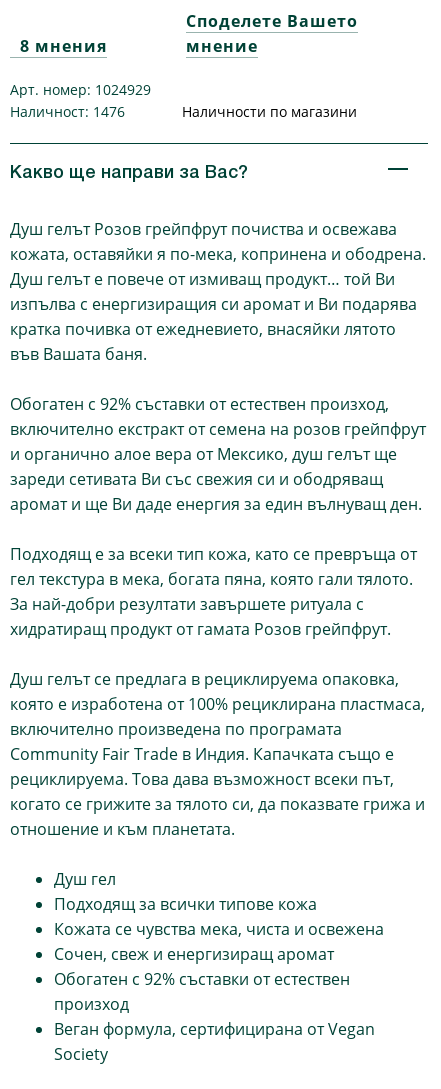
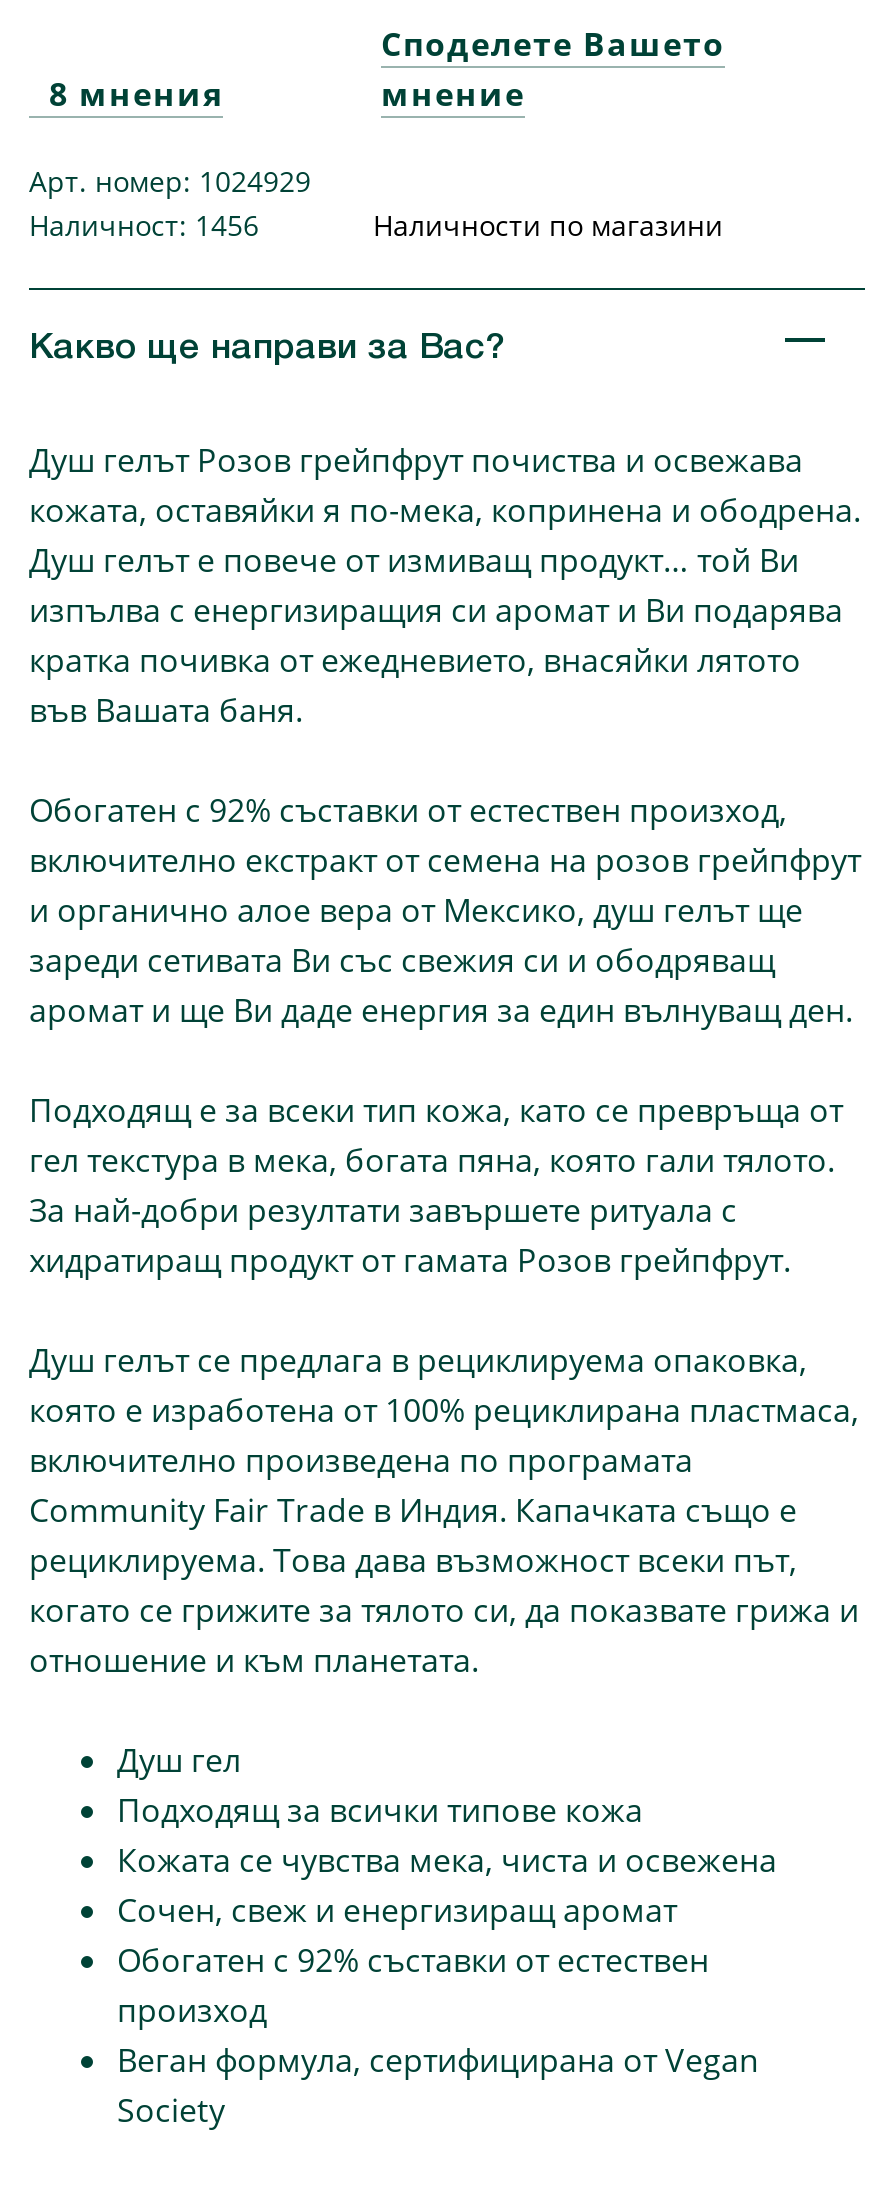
- Наличност: 1476
+ Наличност: 1456
